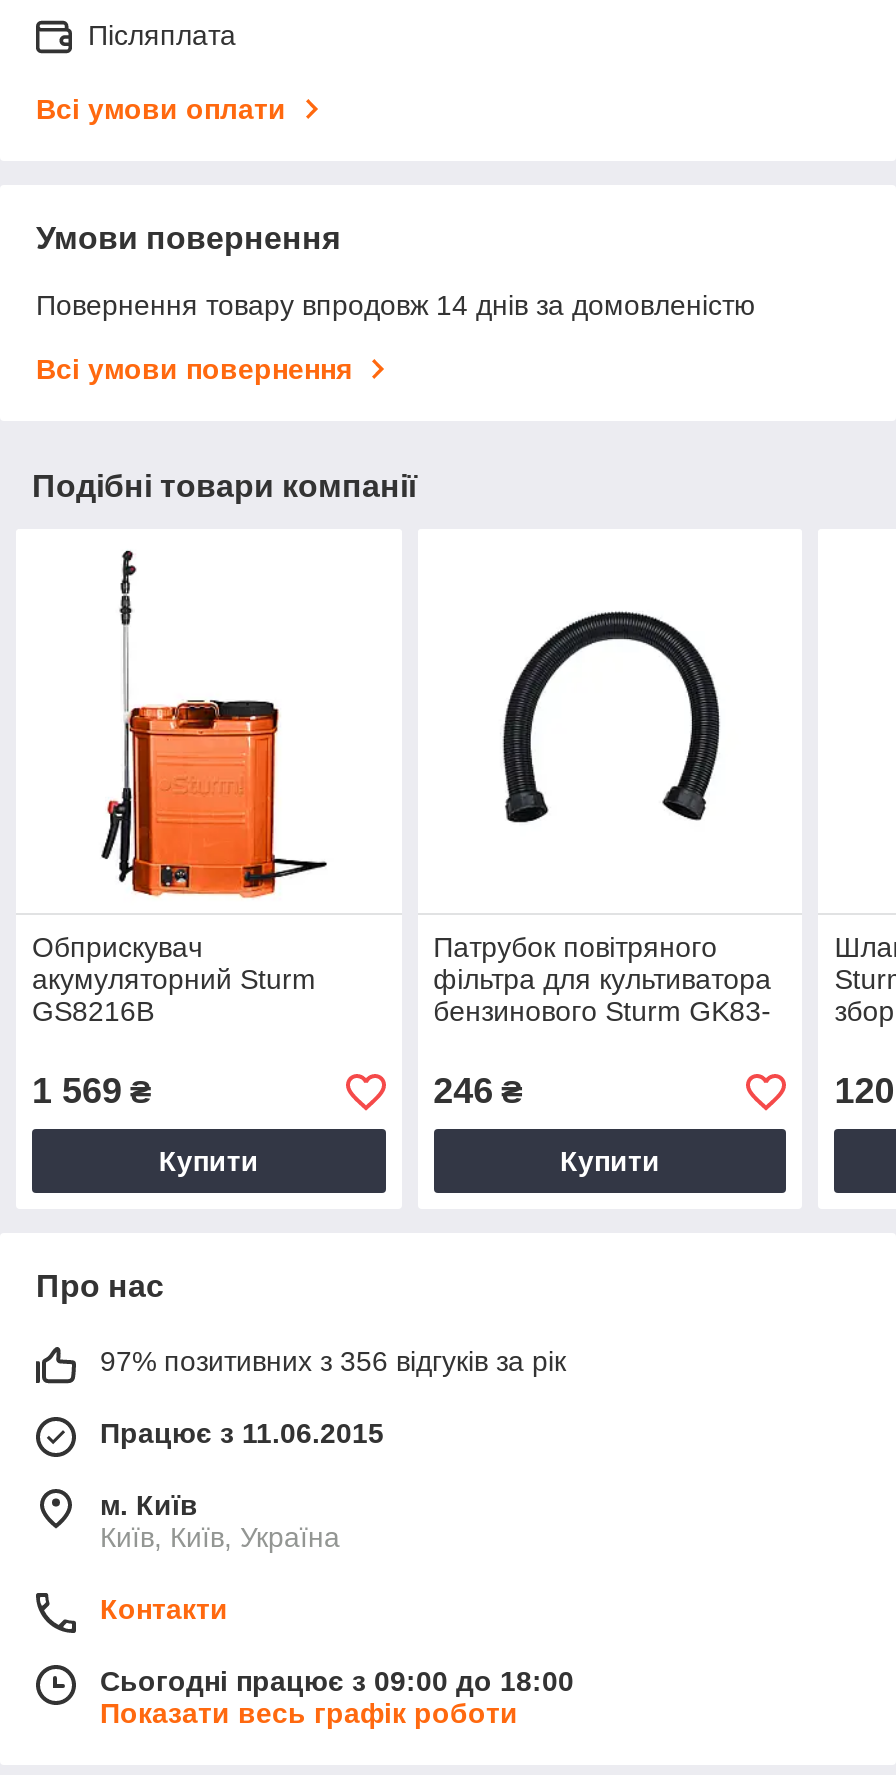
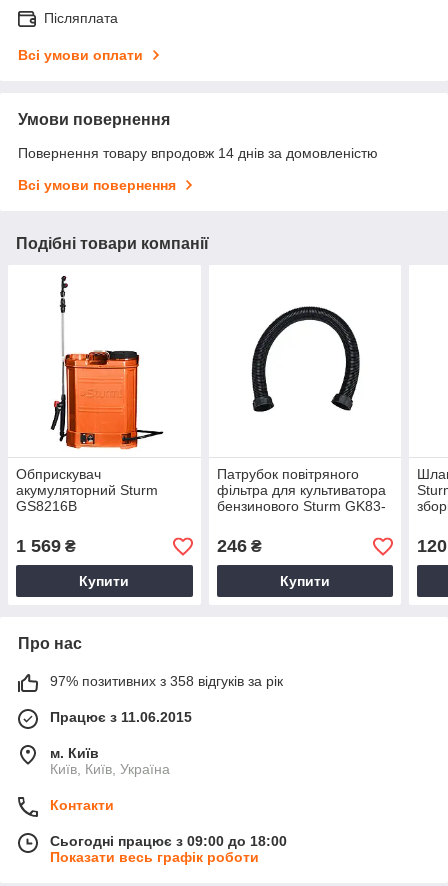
- 97% позитивних з 356 відгуків за рік
+ 97% позитивних з 358 відгуків за рік
